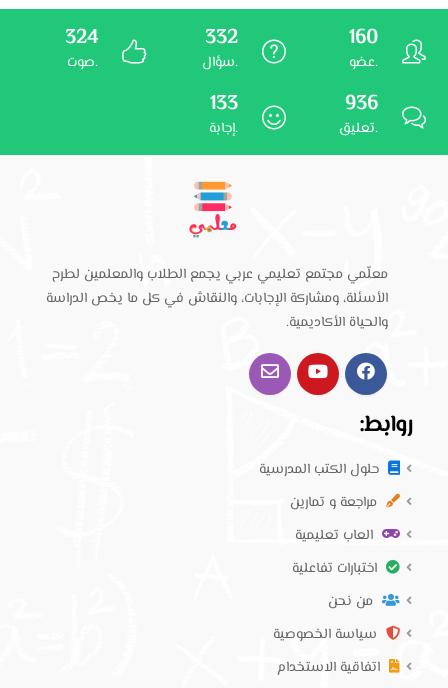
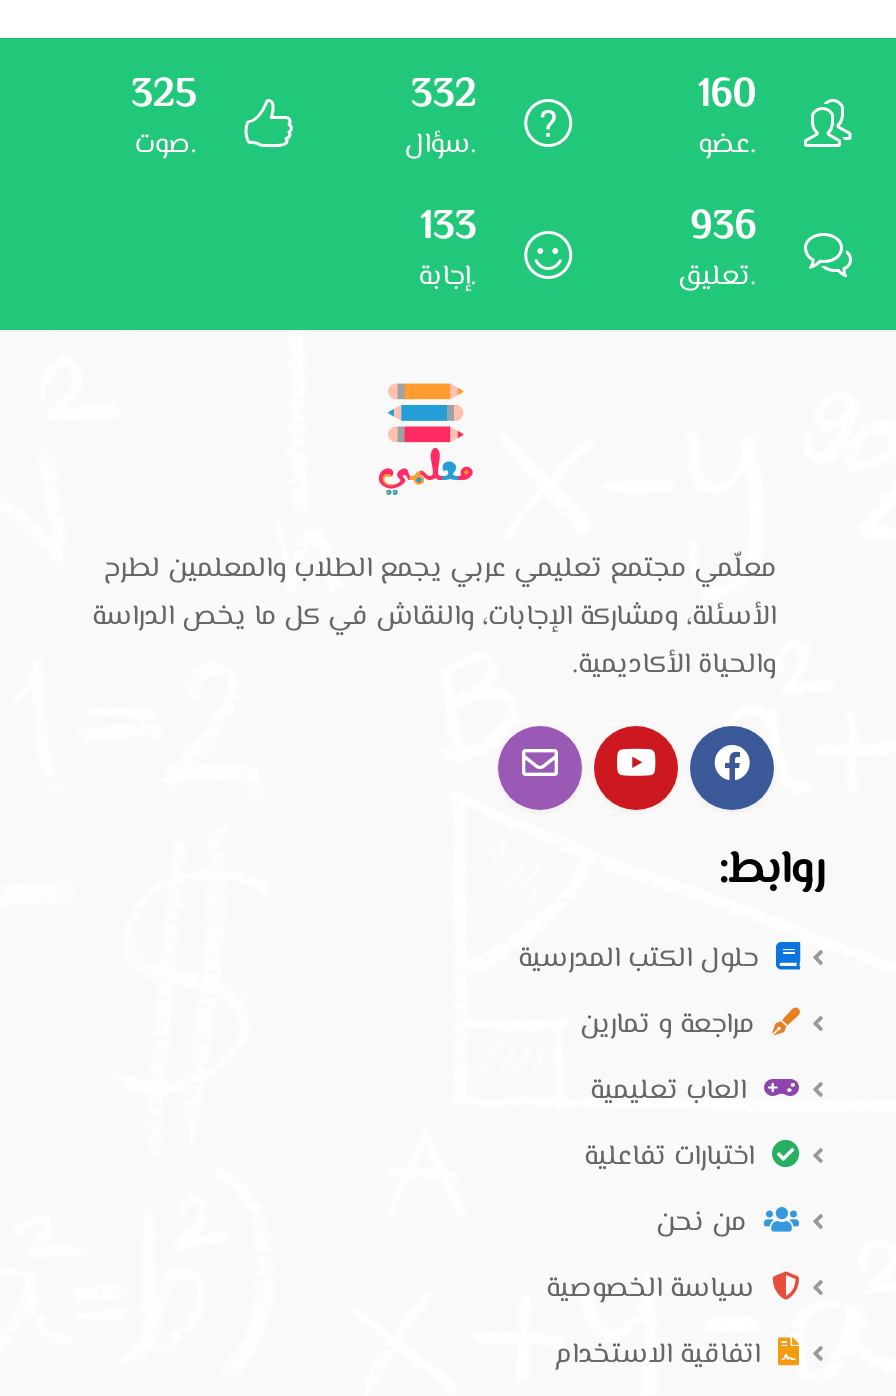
- 324
+ 325
